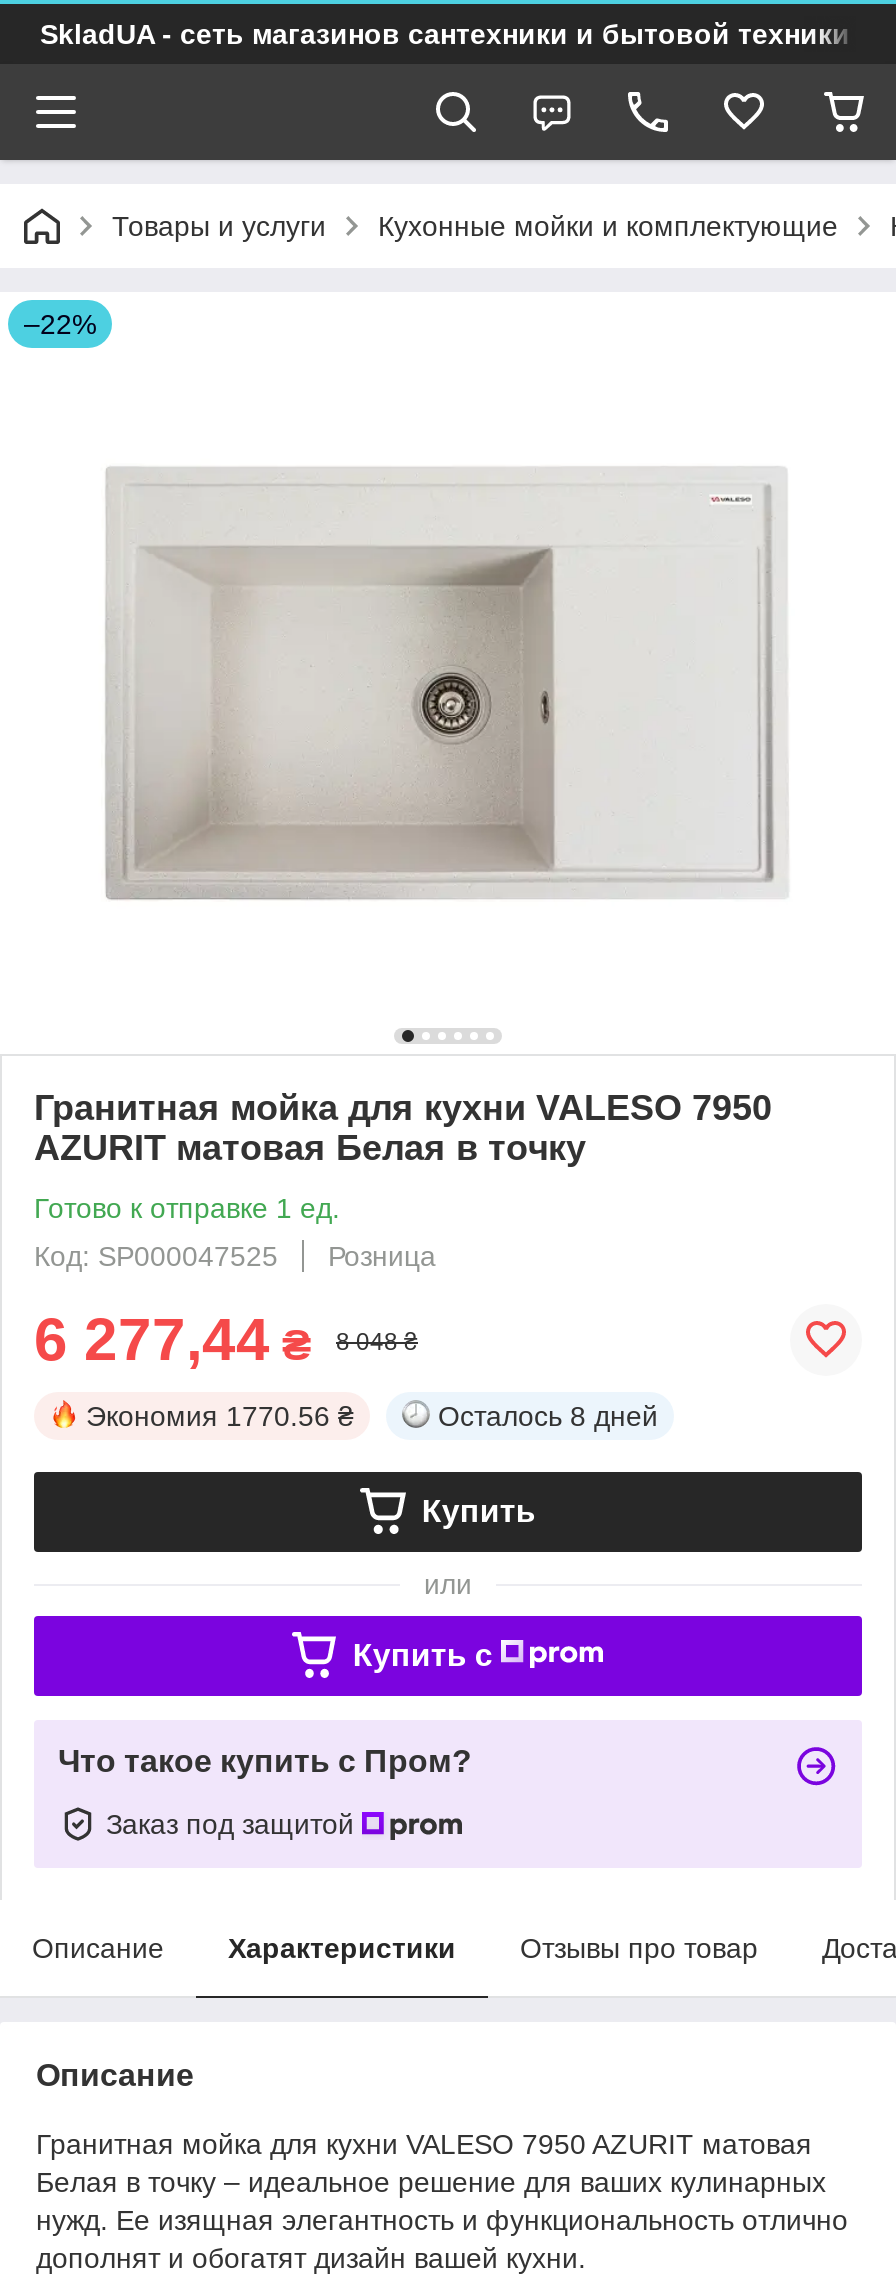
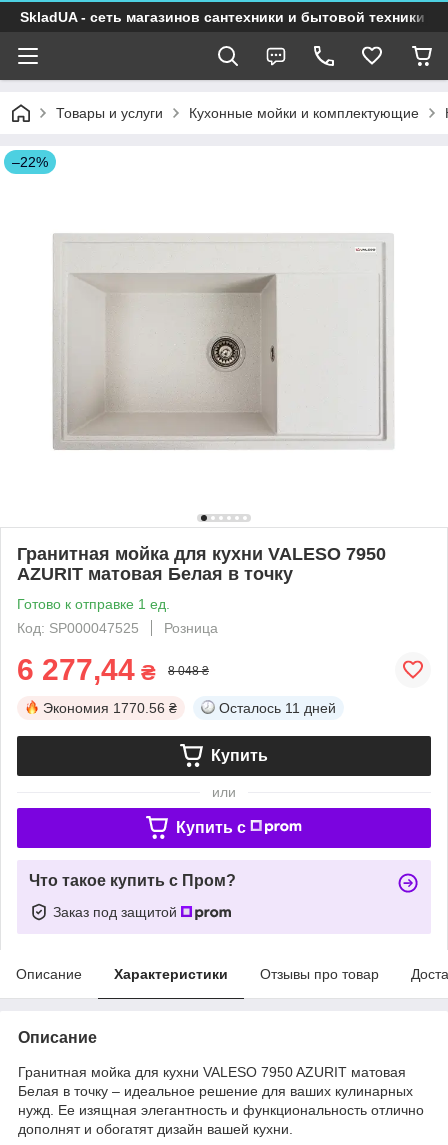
- Осталось 8 дней
+ Осталось 11 дней
